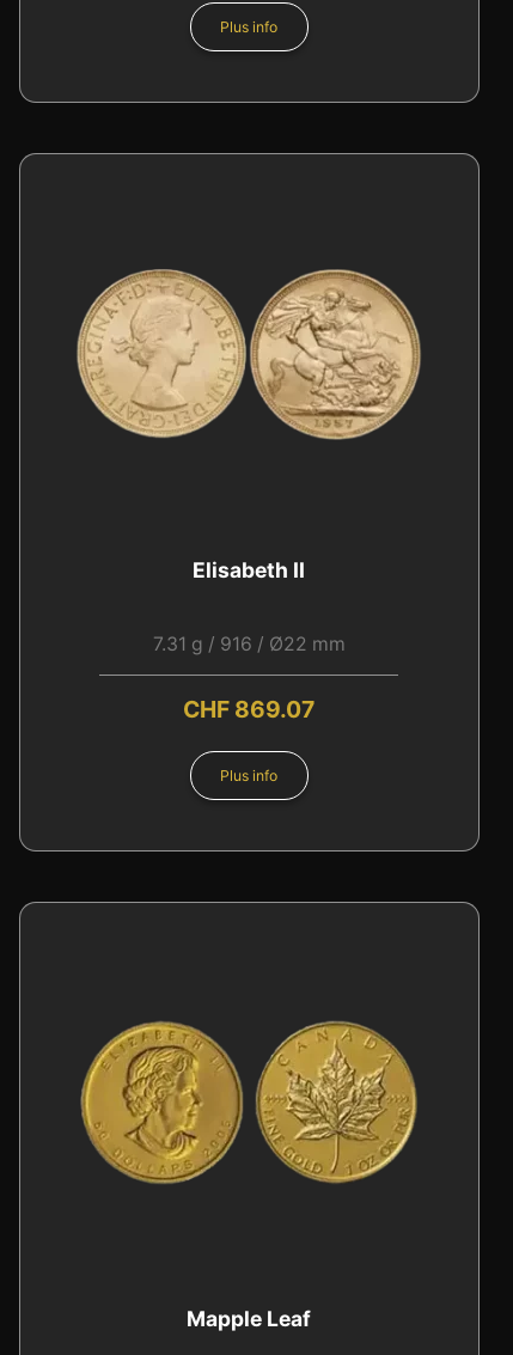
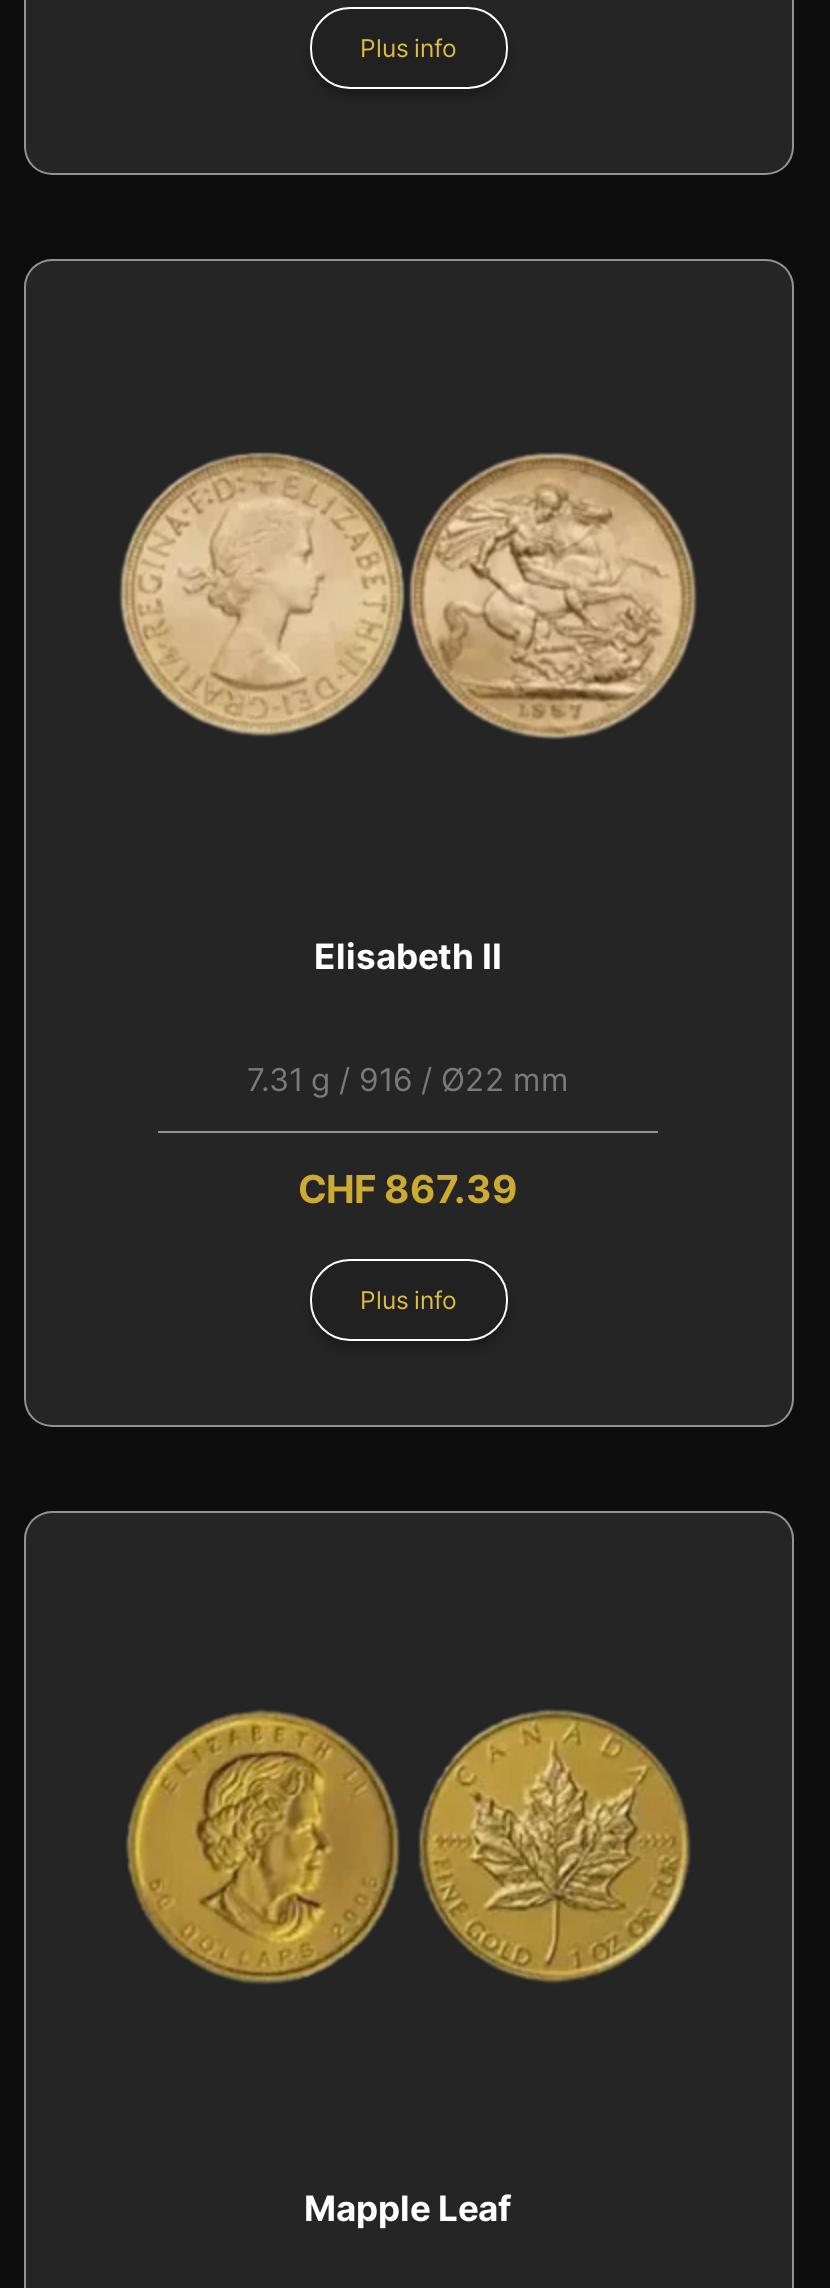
- CHF 869.07
+ CHF 867.39
